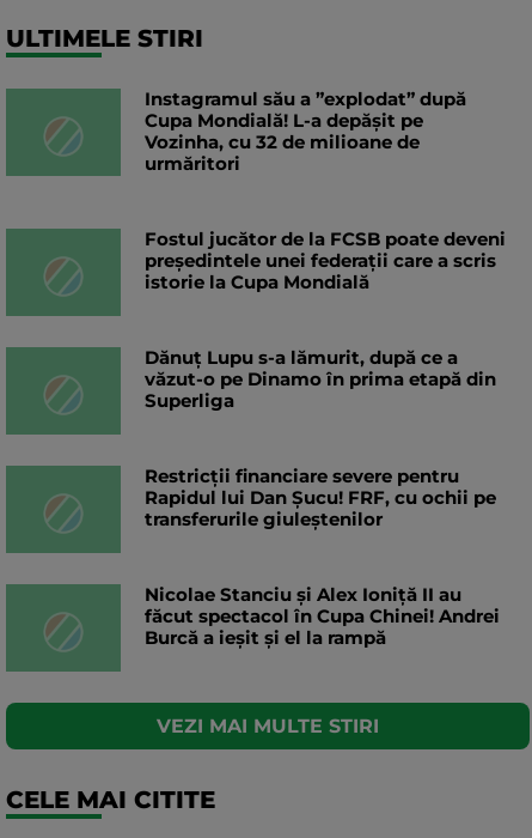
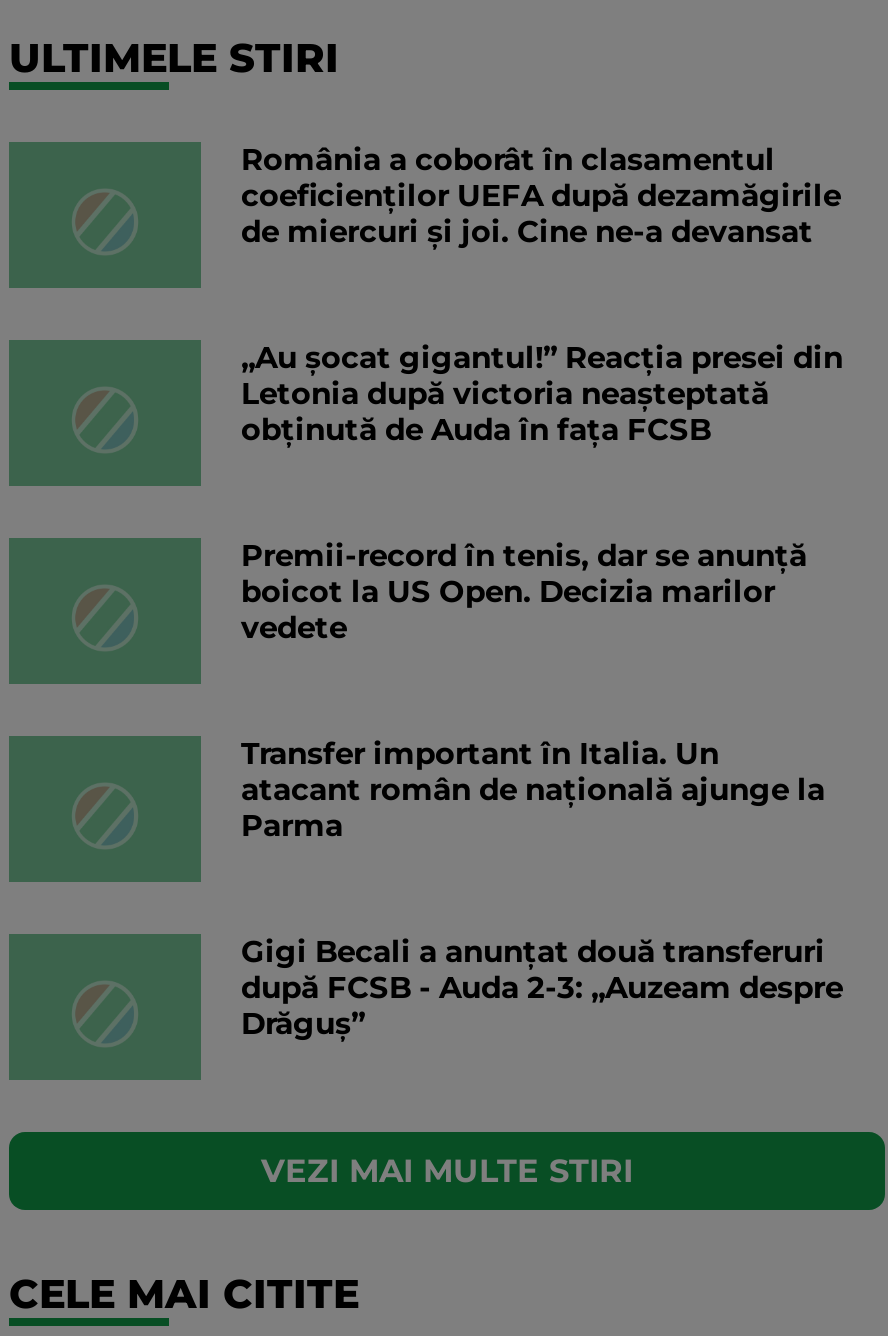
- Instagramul său a ”explodat” după
- Cupa Mondială! L-a depășit pe
- Vozinha, cu 32 de milioane de
- urmăritori
+ România a coborât în clasamentul
+ coeficienților UEFA după dezamăgirile
+ de miercuri și joi. Cine ne-a devansat

- Fostul jucător de la FCSB poate deveni
- președintele unei federații care a scris
- istorie la Cupa Mondială
+ „Au șocat gigantul!” Reacția presei din
+ Letonia după victoria neașteptată
+ obținută de Auda în fața FCSB

- Dănuț Lupu s-a lămurit, după ce a
- văzut-o pe Dinamo în prima etapă din
- Superliga
+ Premii-record în tenis, dar se anunță
+ boicot la US Open. Decizia marilor
+ vedete

- Restricții financiare severe pentru
- Rapidul lui Dan Șucu! FRF, cu ochii pe
- transferurile giuleștenilor
+ Transfer important în Italia. Un
+ atacant român de națională ajunge la
+ Parma

- Nicolae Stanciu şi Alex Ioniţă II au
- făcut spectacol în Cupa Chinei! Andrei
- Burcă a ieșit și el la rampă
+ Gigi Becali a anunțat două transferuri
+ după FCSB - Auda 2-3: „Auzeam despre
+ Drăguș”
